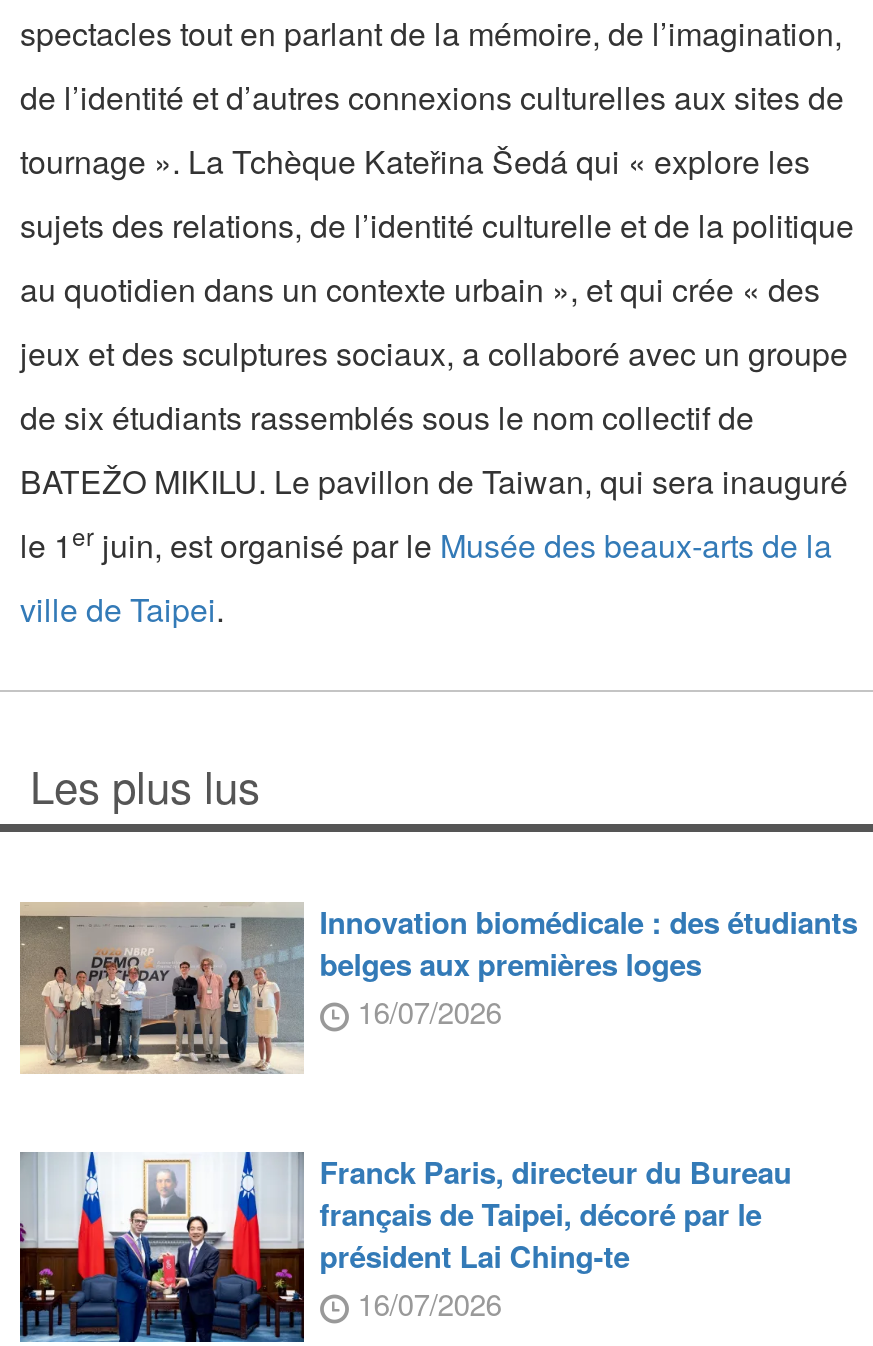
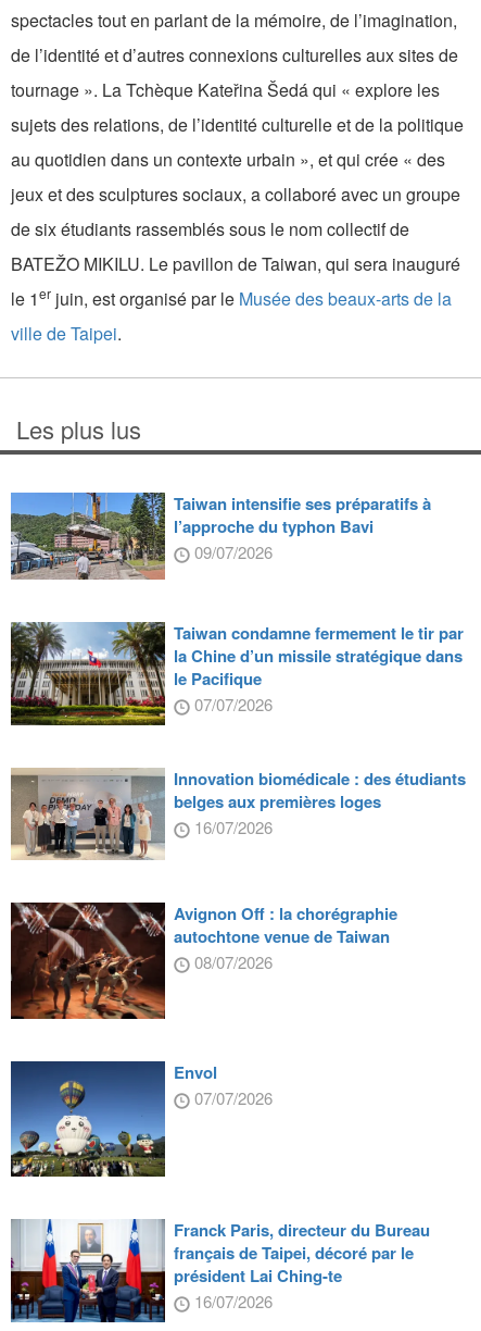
+ [image]
+ Taiwan intensifie ses préparatifs à
+ l’approche du typhon Bavi
+ 09/07/2026
+ Taiwan condamne fermement le tir par
+ la Chine d’un missile stratégique dans
+ le Pacifique
+ 07/07/2026

+ [image]

+ [image]
+ Avignon Off : la chorégraphie
+ autochtone venue de Taiwan
+ 08/07/2026

+ [image]
+ Envol
+ 07/07/2026
